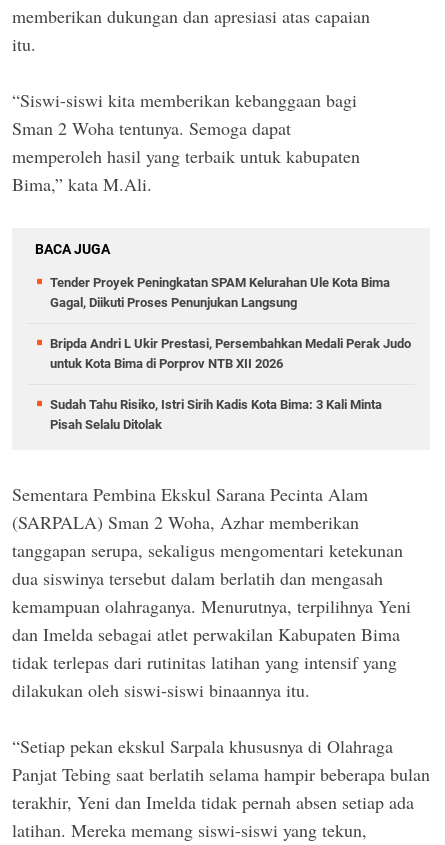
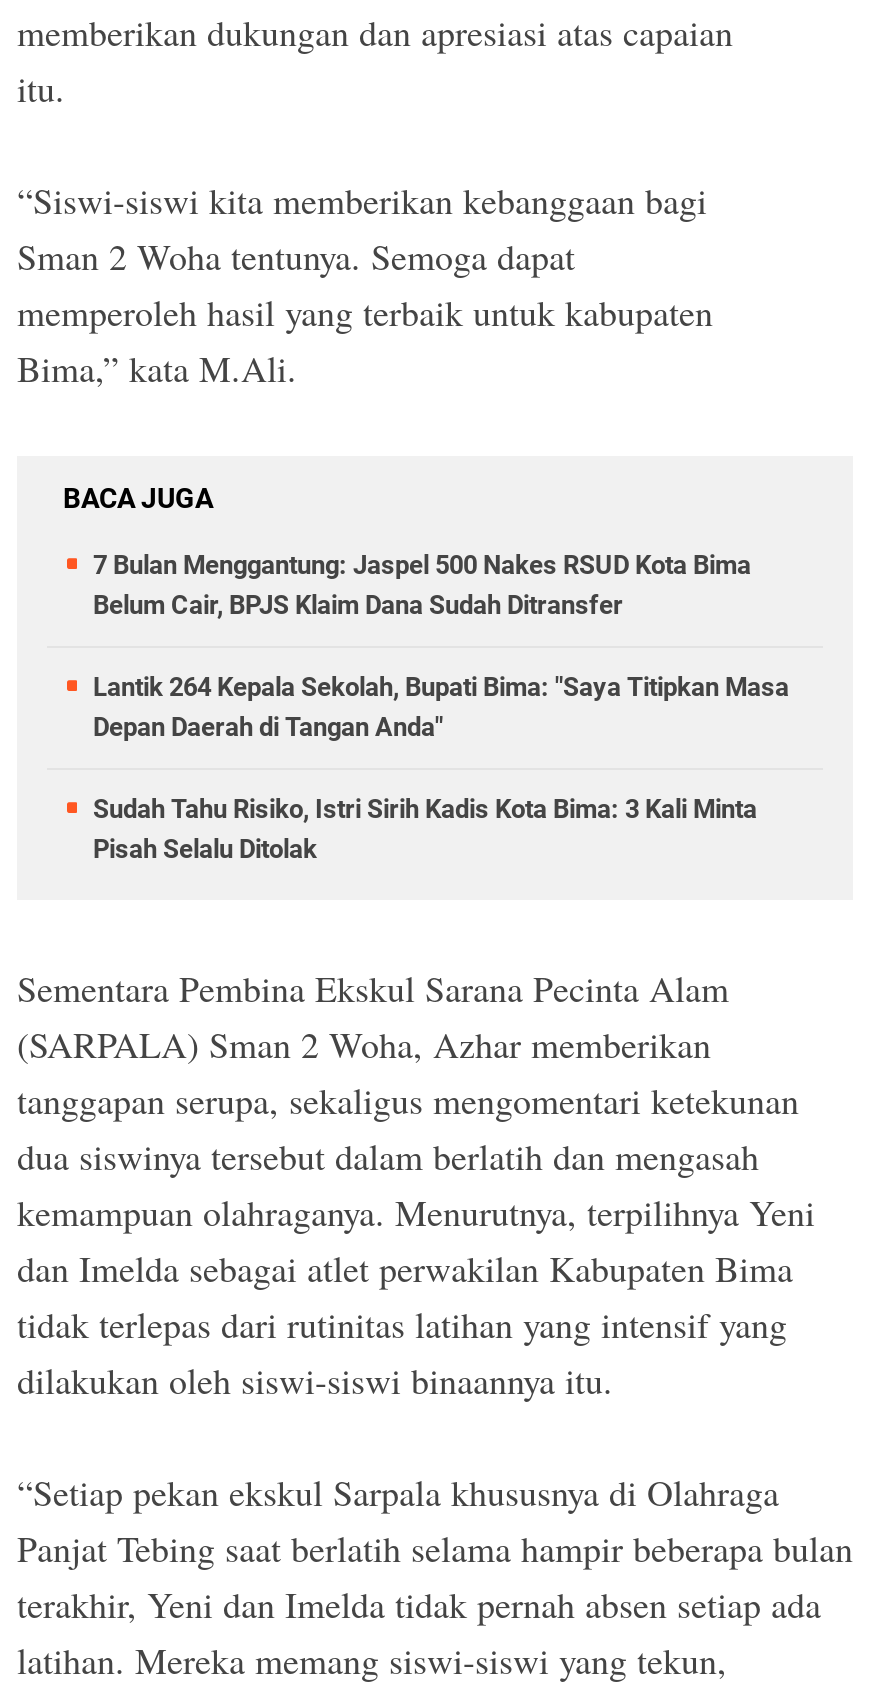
- Tender Proyek Peningkatan SPAM Kelurahan Ule Kota Bima
- Gagal, Diikuti Proses Penunjukan Langsung
+ 7 Bulan Menggantung: Jaspel 500 Nakes RSUD Kota Bima
+ Belum Cair, BPJS Klaim Dana Sudah Ditransfer

- Bripda Andri L Ukir Prestasi, Persembahkan Medali Perak Judo
- untuk Kota Bima di Porprov NTB XII 2026
+ Lantik 264 Kepala Sekolah, Bupati Bima: "Saya Titipkan Masa
+ Depan Daerah di Tangan Anda"
